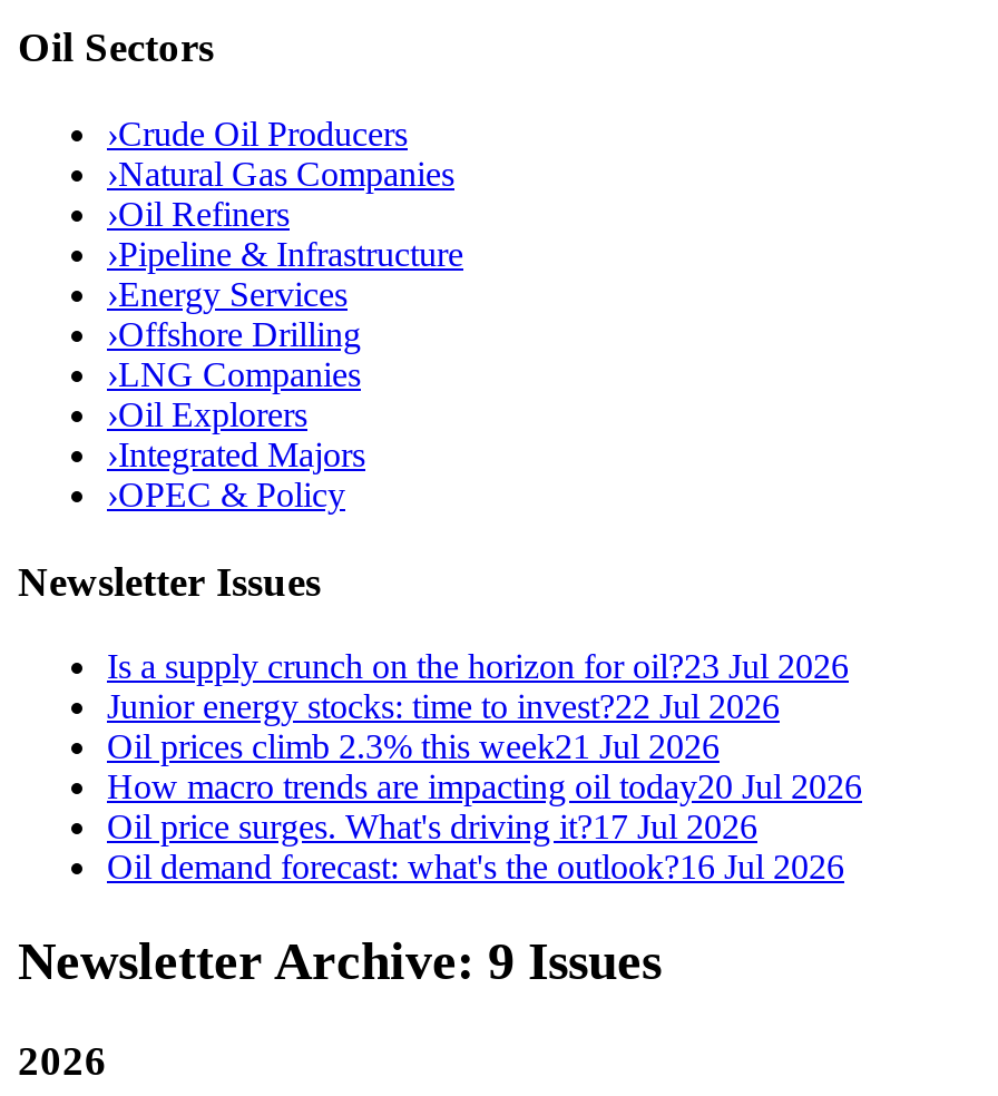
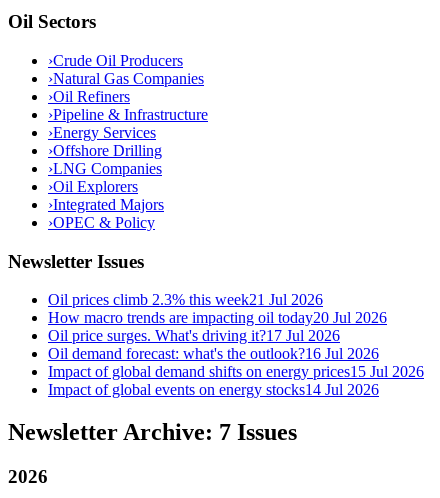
- Is a supply crunch on the horizon for oil?23 Jul 2026
- Junior energy stocks: time to invest?22 Jul 2026

moved up: Oil prices climb 2.3% this week21 Jul 2026 | How macro trends are impacting oil today20 Jul 2026 | Oil price surges. What's driving it?17 Jul 2026 | Oil demand forecast: what's the outlook?16 Jul 2026

- Newsletter Archive: 9 Issues
+ Impact of global demand shifts on energy prices15 Jul 2026
+ Impact of global events on energy stocks14 Jul 2026
+ Newsletter Archive: 7 Issues
